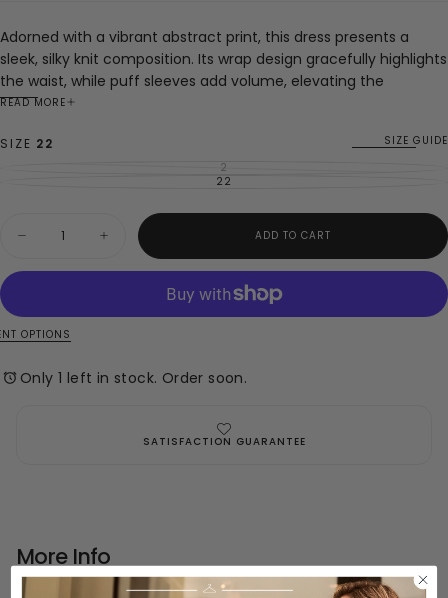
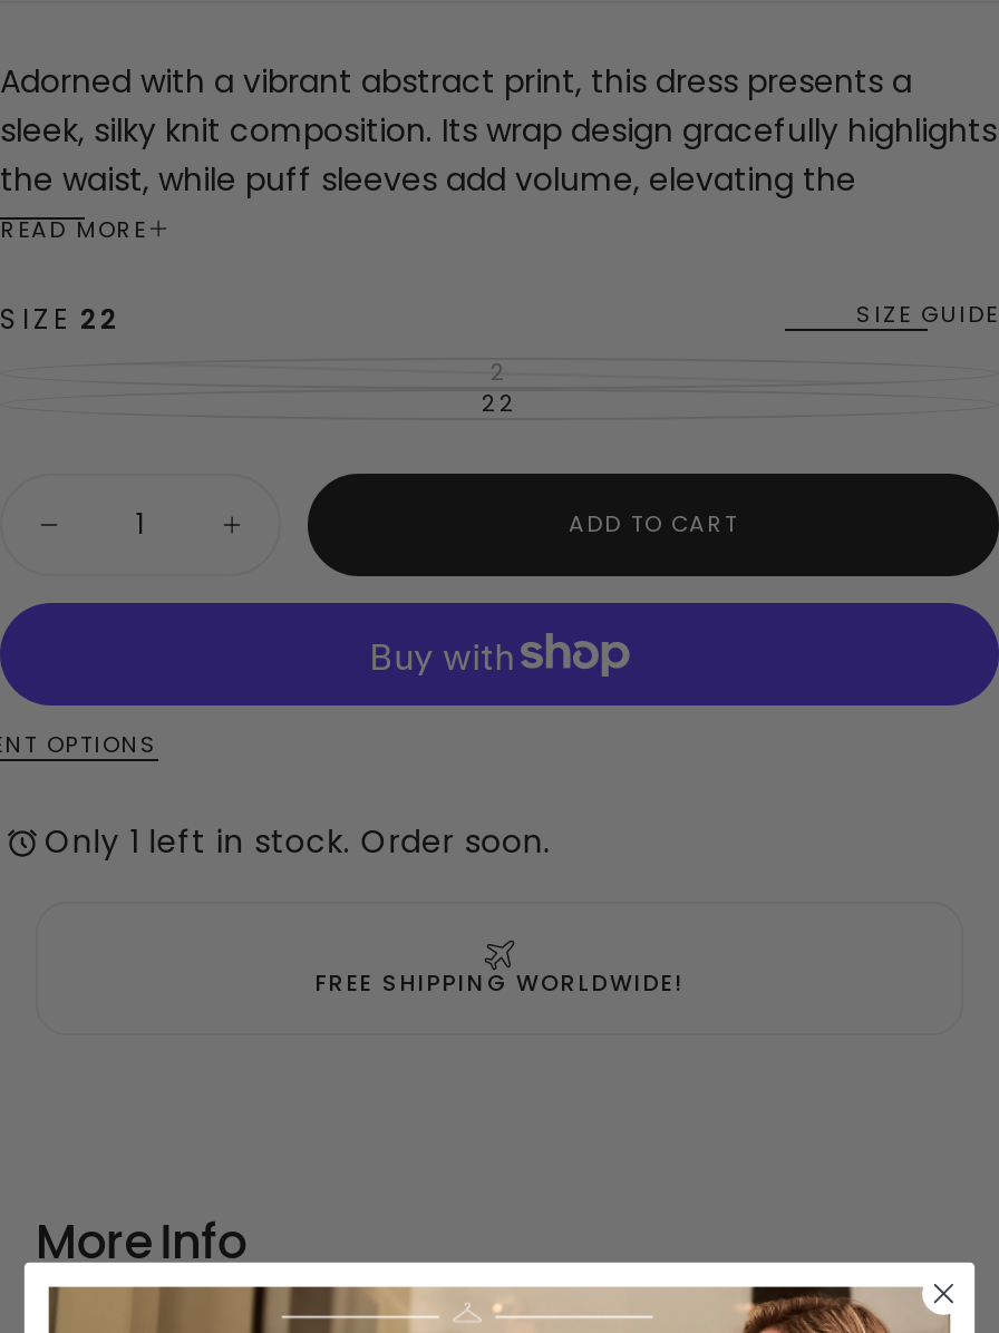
- SATISFACTION GUARANTEE
+ FREE SHIPPING WORLDWIDE!
